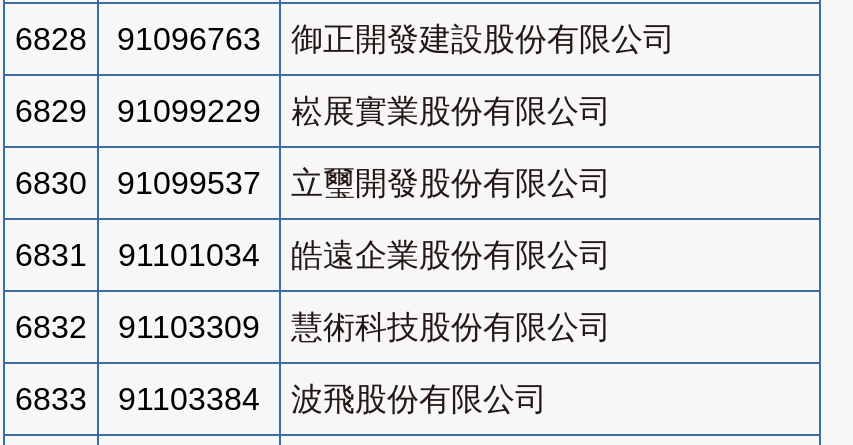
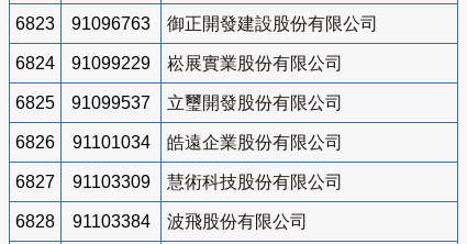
- 6828 91096763 御正開發建設股份有限公司
+ 6823 91096763 御正開發建設股份有限公司

- 6829 91099229 崧展實業股份有限公司
+ 6824 91099229 崧展實業股份有限公司

- 6830 91099537 立璽開發股份有限公司
+ 6825 91099537 立璽開發股份有限公司

- 6831 91101034 皓遠企業股份有限公司
+ 6826 91101034 皓遠企業股份有限公司

- 6832 91103309 慧術科技股份有限公司
+ 6827 91103309 慧術科技股份有限公司

- 6833 91103384 波飛股份有限公司
+ 6828 91103384 波飛股份有限公司
